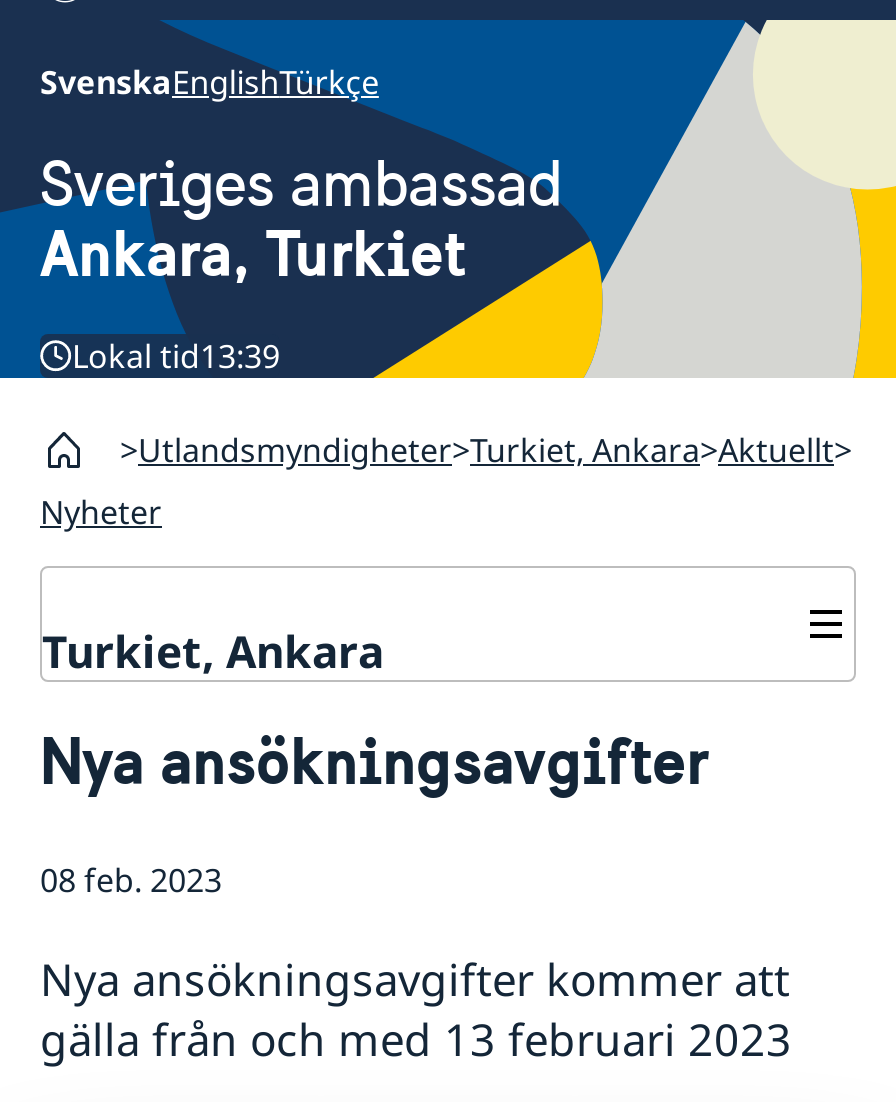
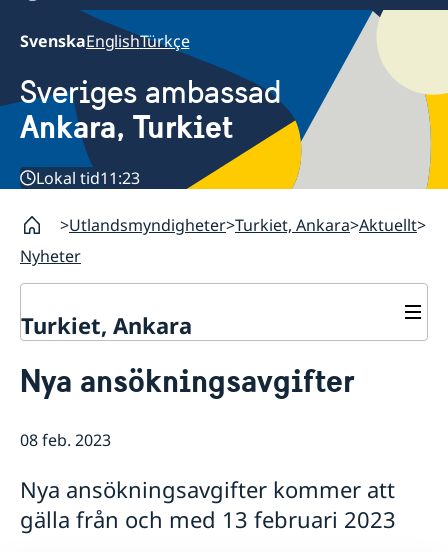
- Lokal tid13:39
+ Lokal tid11:23
